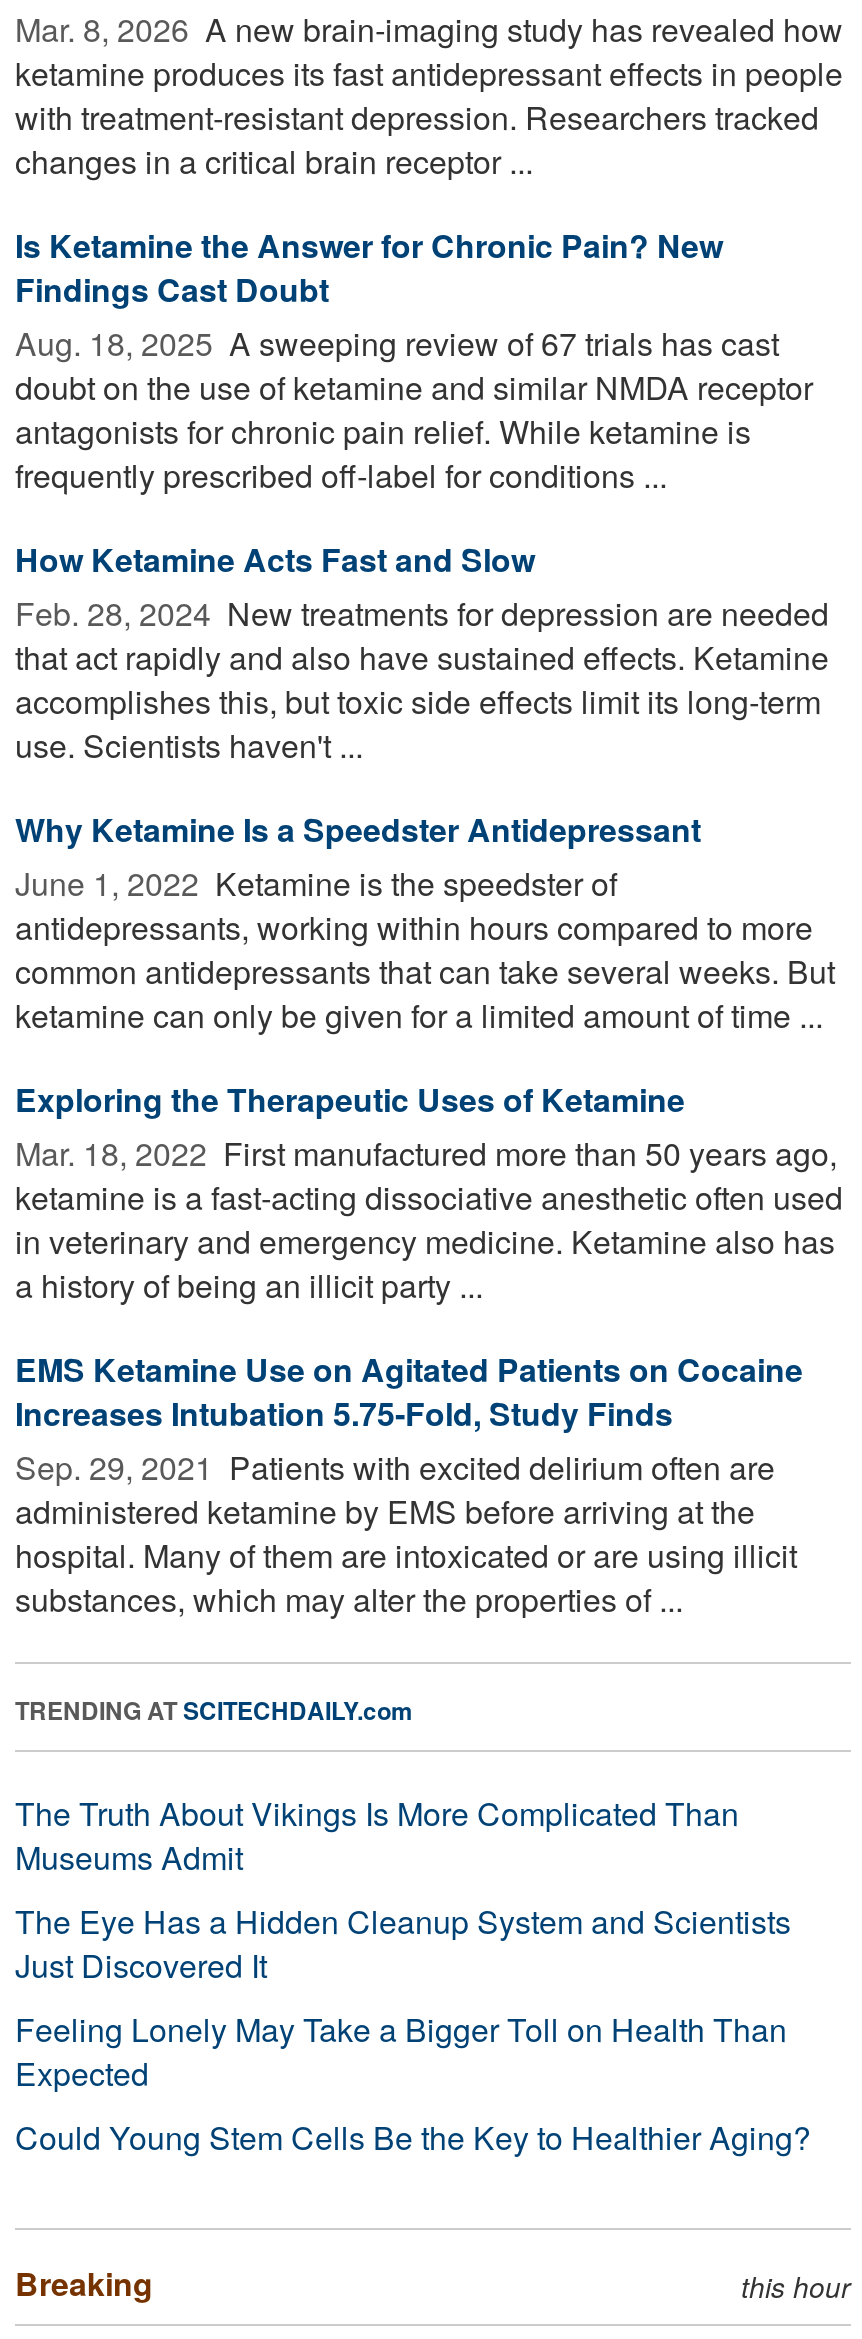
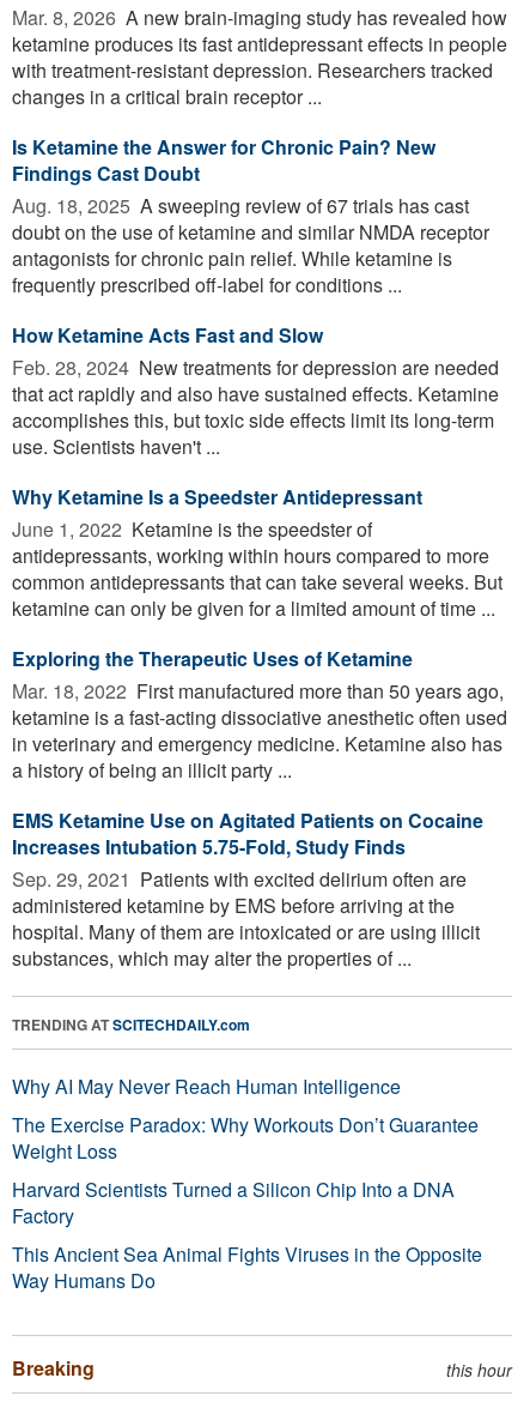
- The Truth About Vikings Is More Complicated Than
- Museums Admit
- The Eye Has a Hidden Cleanup System and Scientists
- Just Discovered It
- Feeling Lonely May Take a Bigger Toll on Health Than
- Expected
- Could Young Stem Cells Be the Key to Healthier Aging?
+ Why AI May Never Reach Human Intelligence
+ The Exercise Paradox: Why Workouts Don’t Guarantee
+ Weight Loss
+ Harvard Scientists Turned a Silicon Chip Into a DNA
+ Factory
+ This Ancient Sea Animal Fights Viruses in the Opposite
+ Way Humans Do
